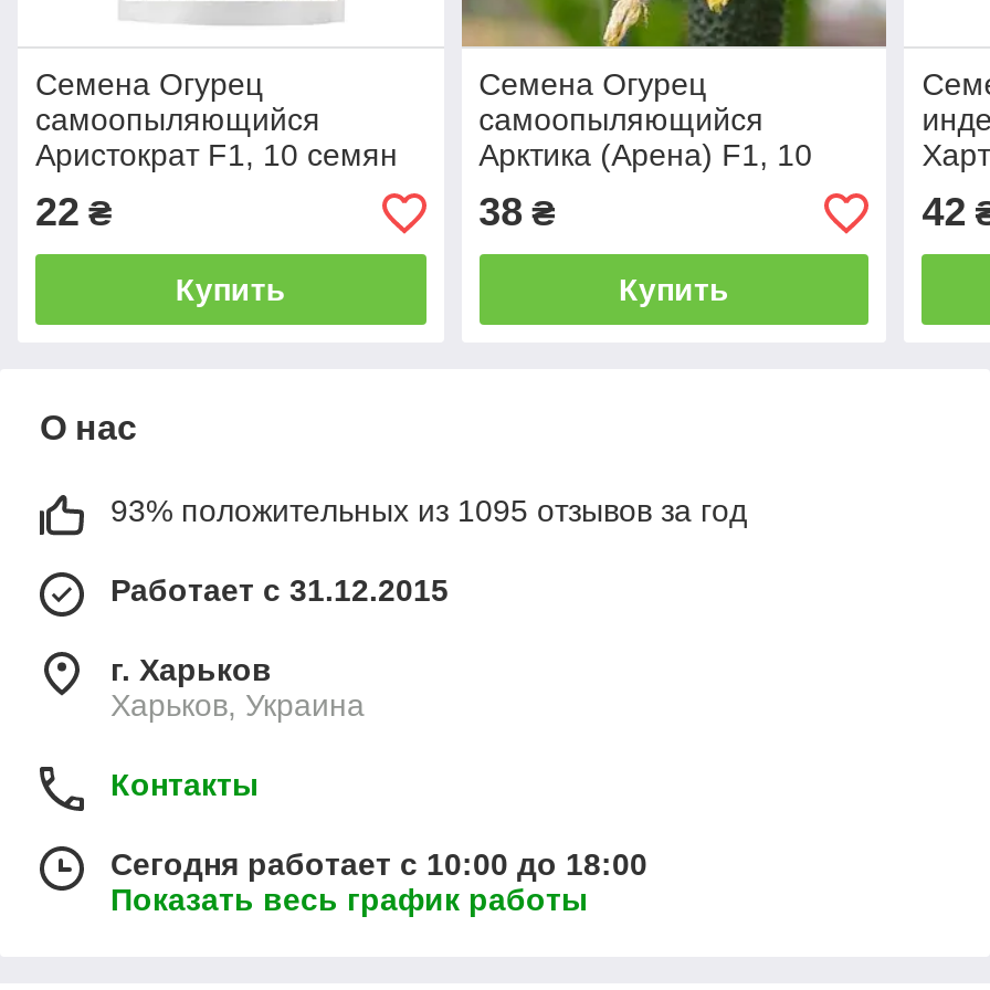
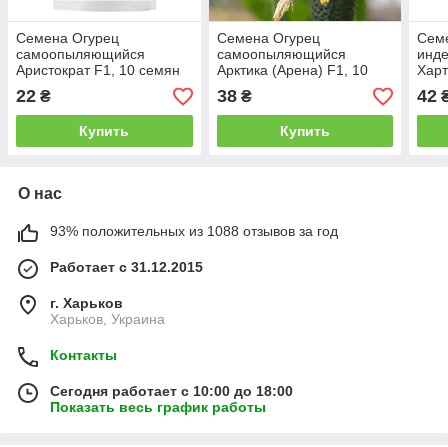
- 93% положительных из 1095 отзывов за год
+ 93% положительных из 1088 отзывов за год
